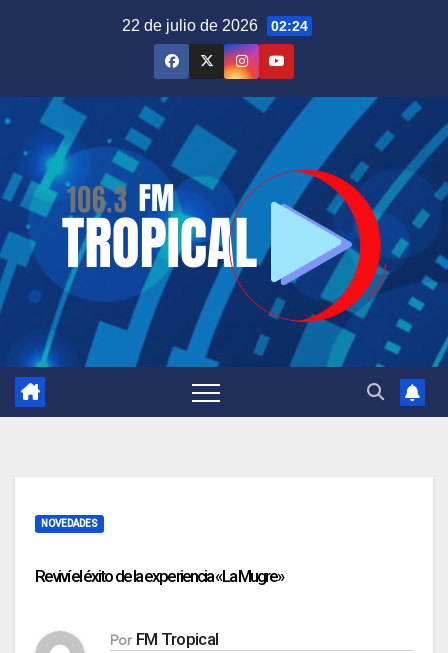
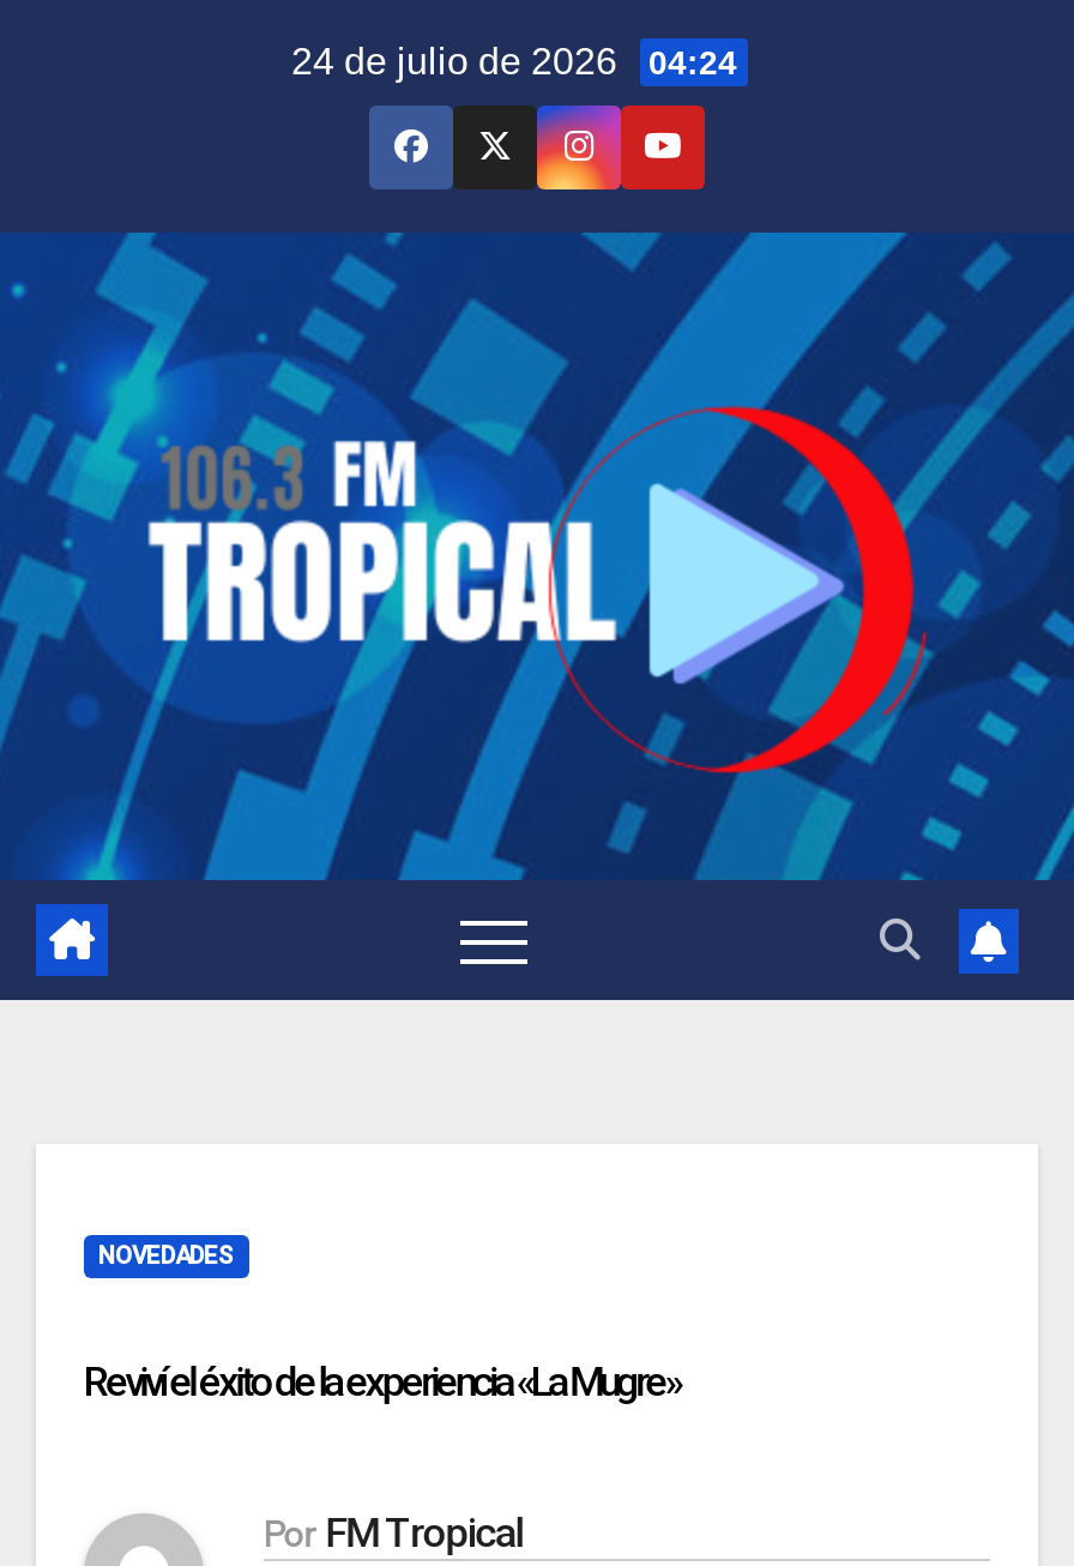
- 22 de julio de 2026 02:24
+ 24 de julio de 2026 04:24
